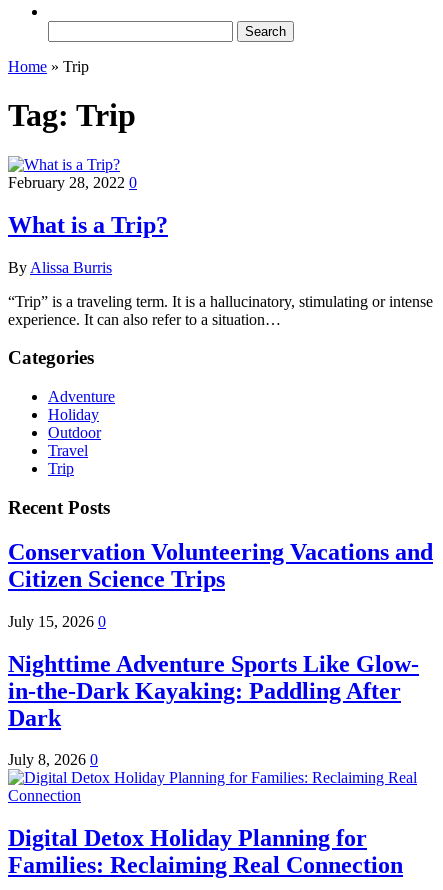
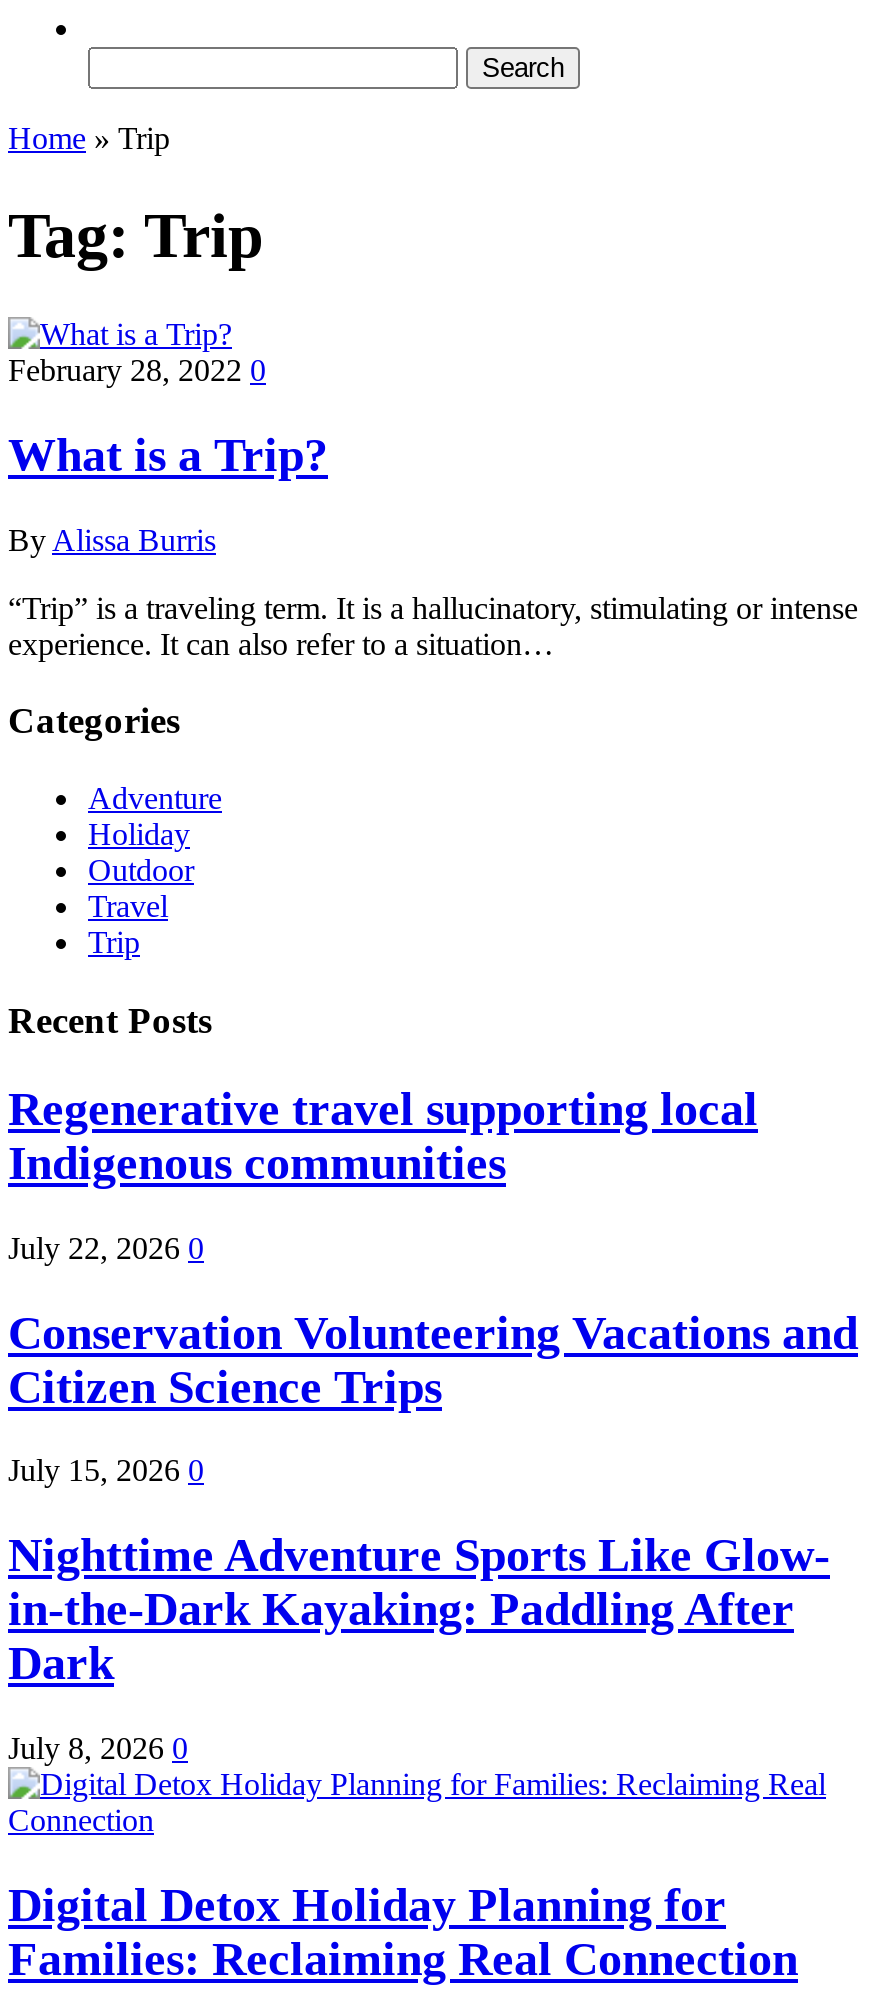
+ Regenerative travel supporting local
+ Indigenous communities
+ July 22, 2026 0
